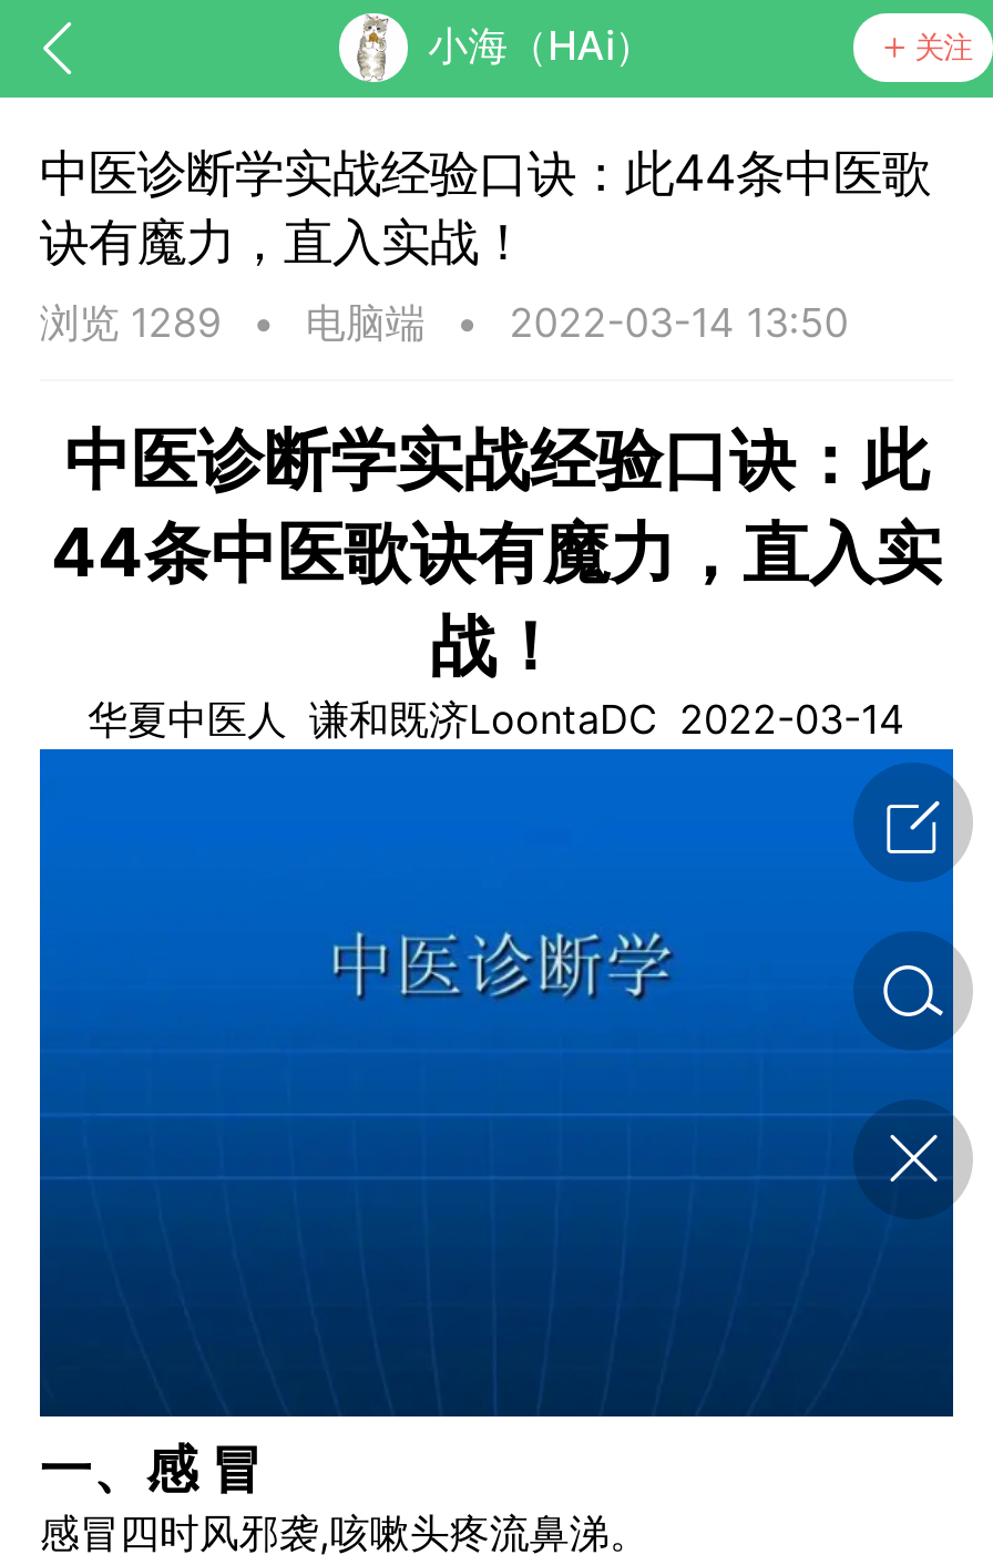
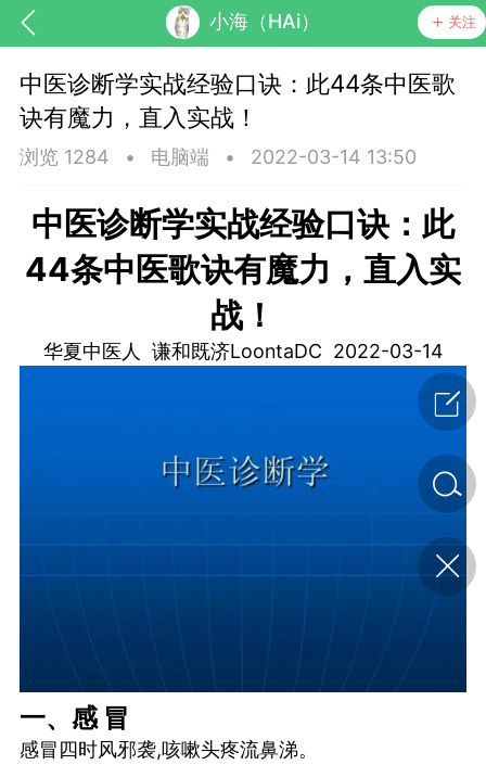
- 浏览 1289
+ 浏览 1284
